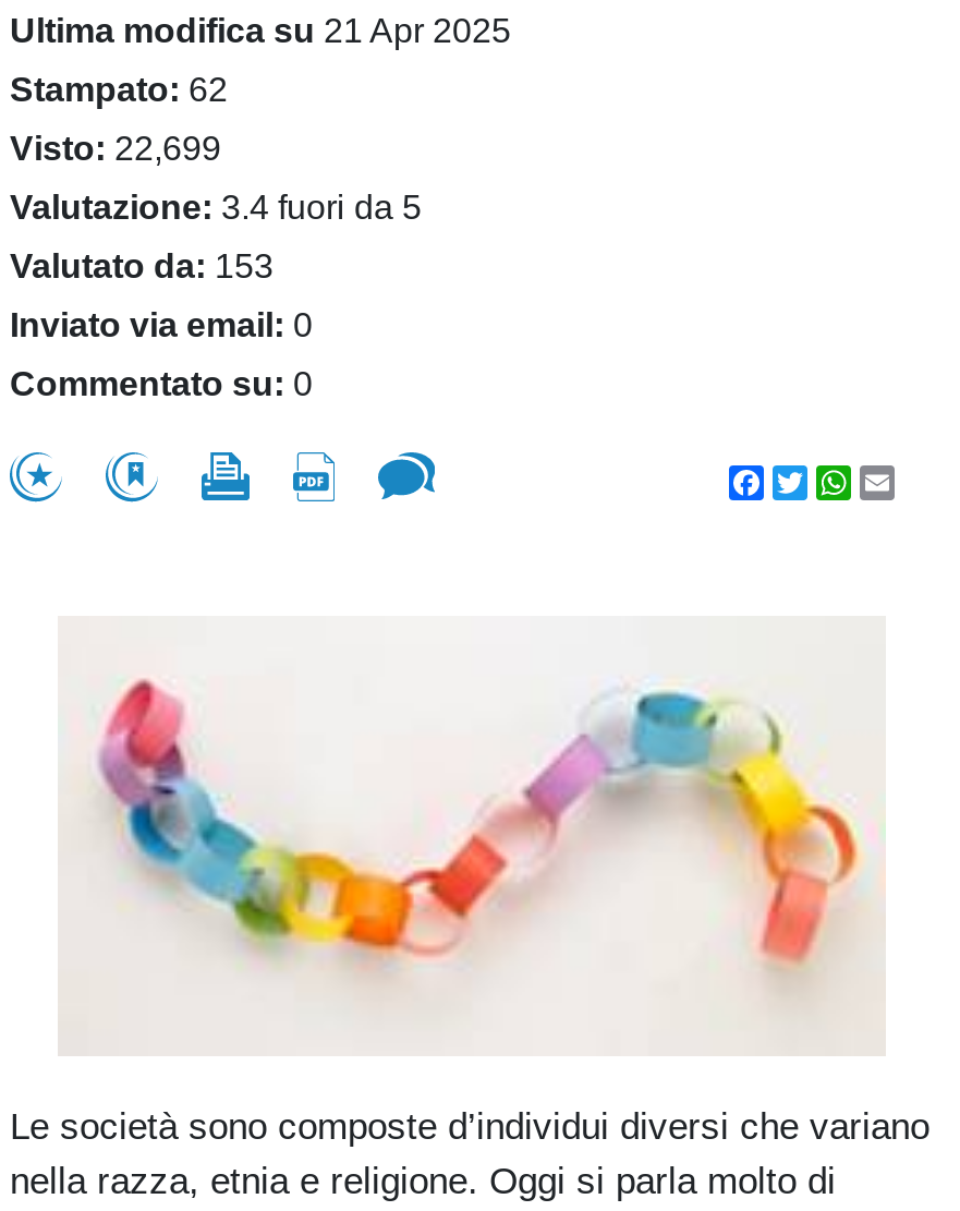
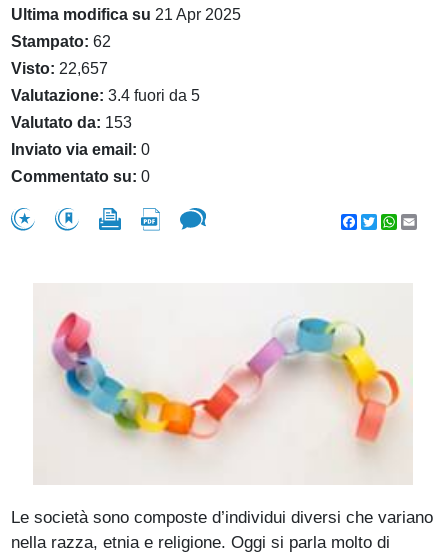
- Visto: 22,699
+ Visto: 22,657
